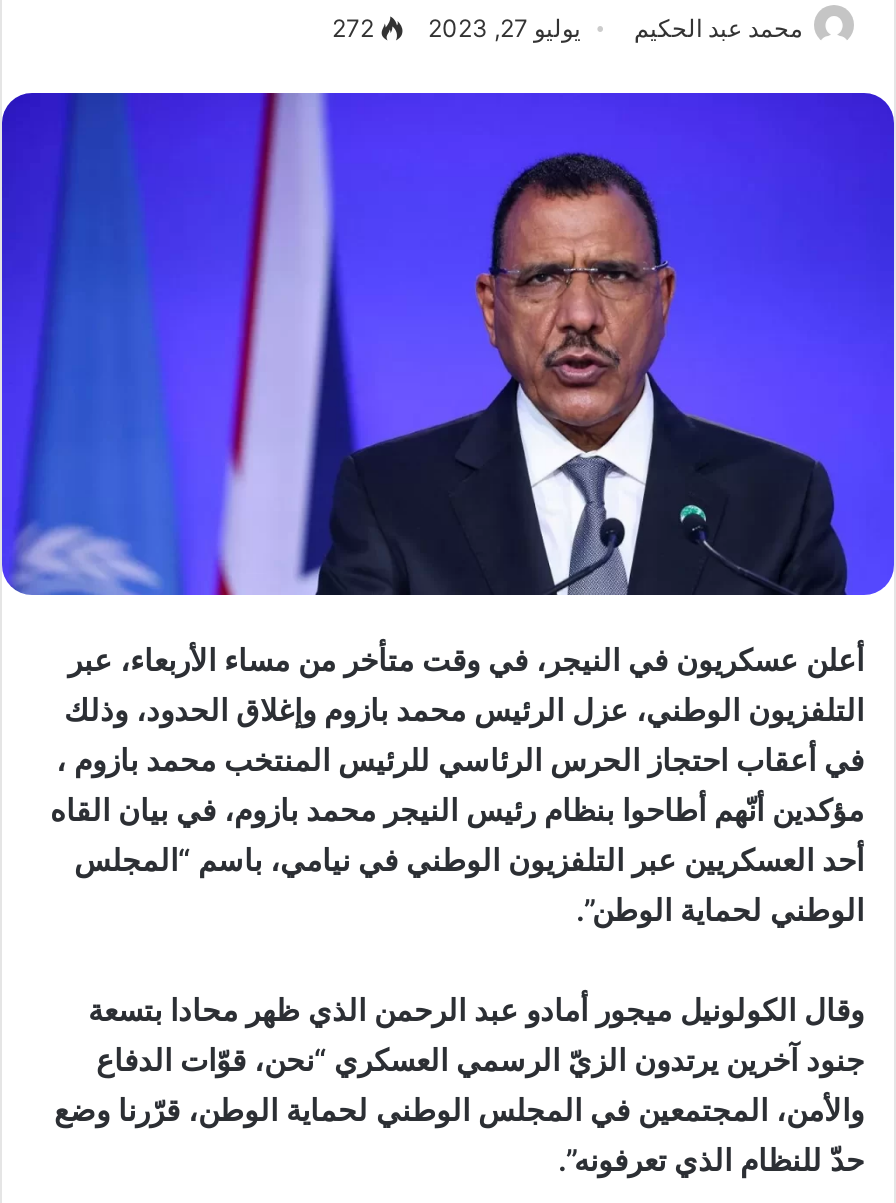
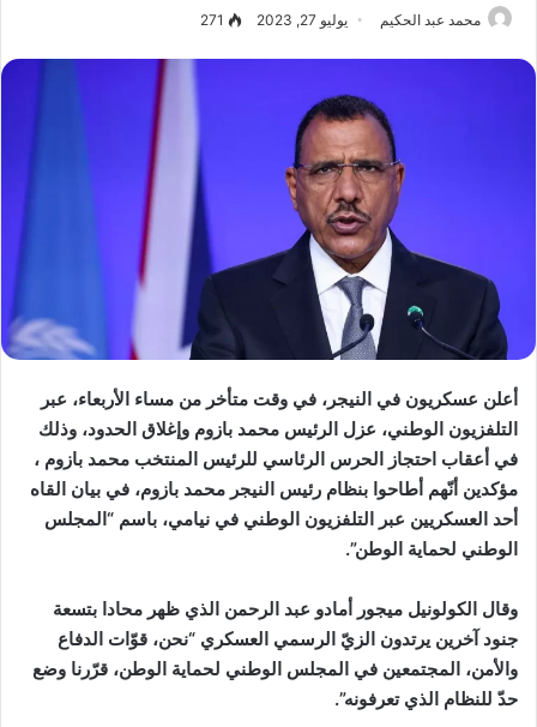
- 272
+ 271
